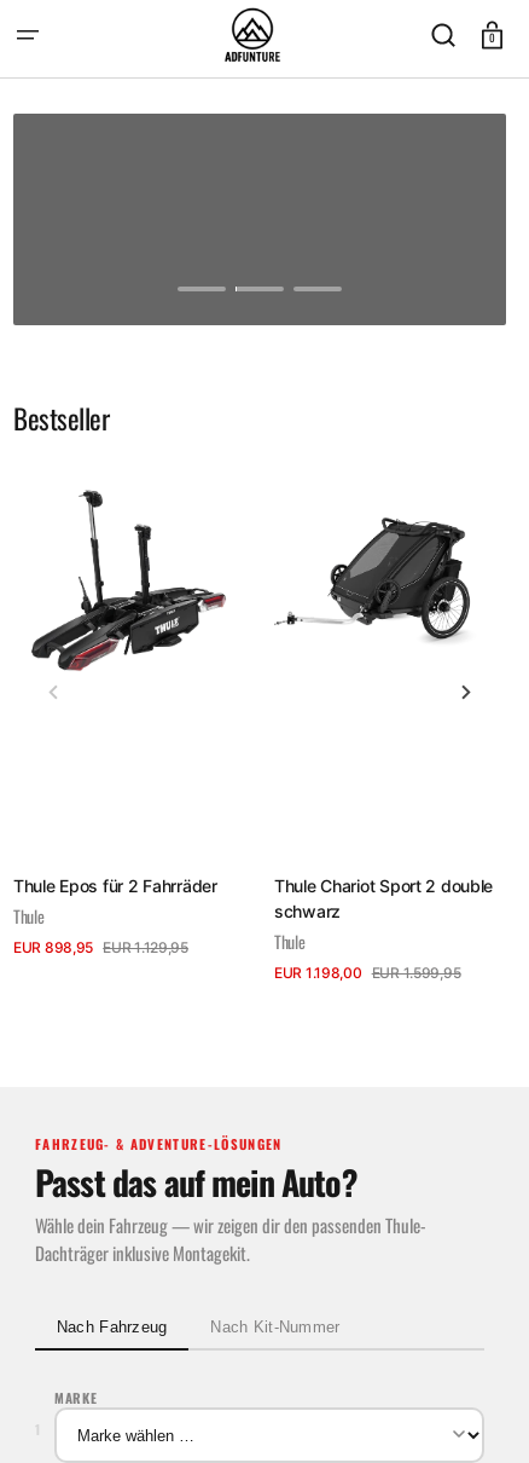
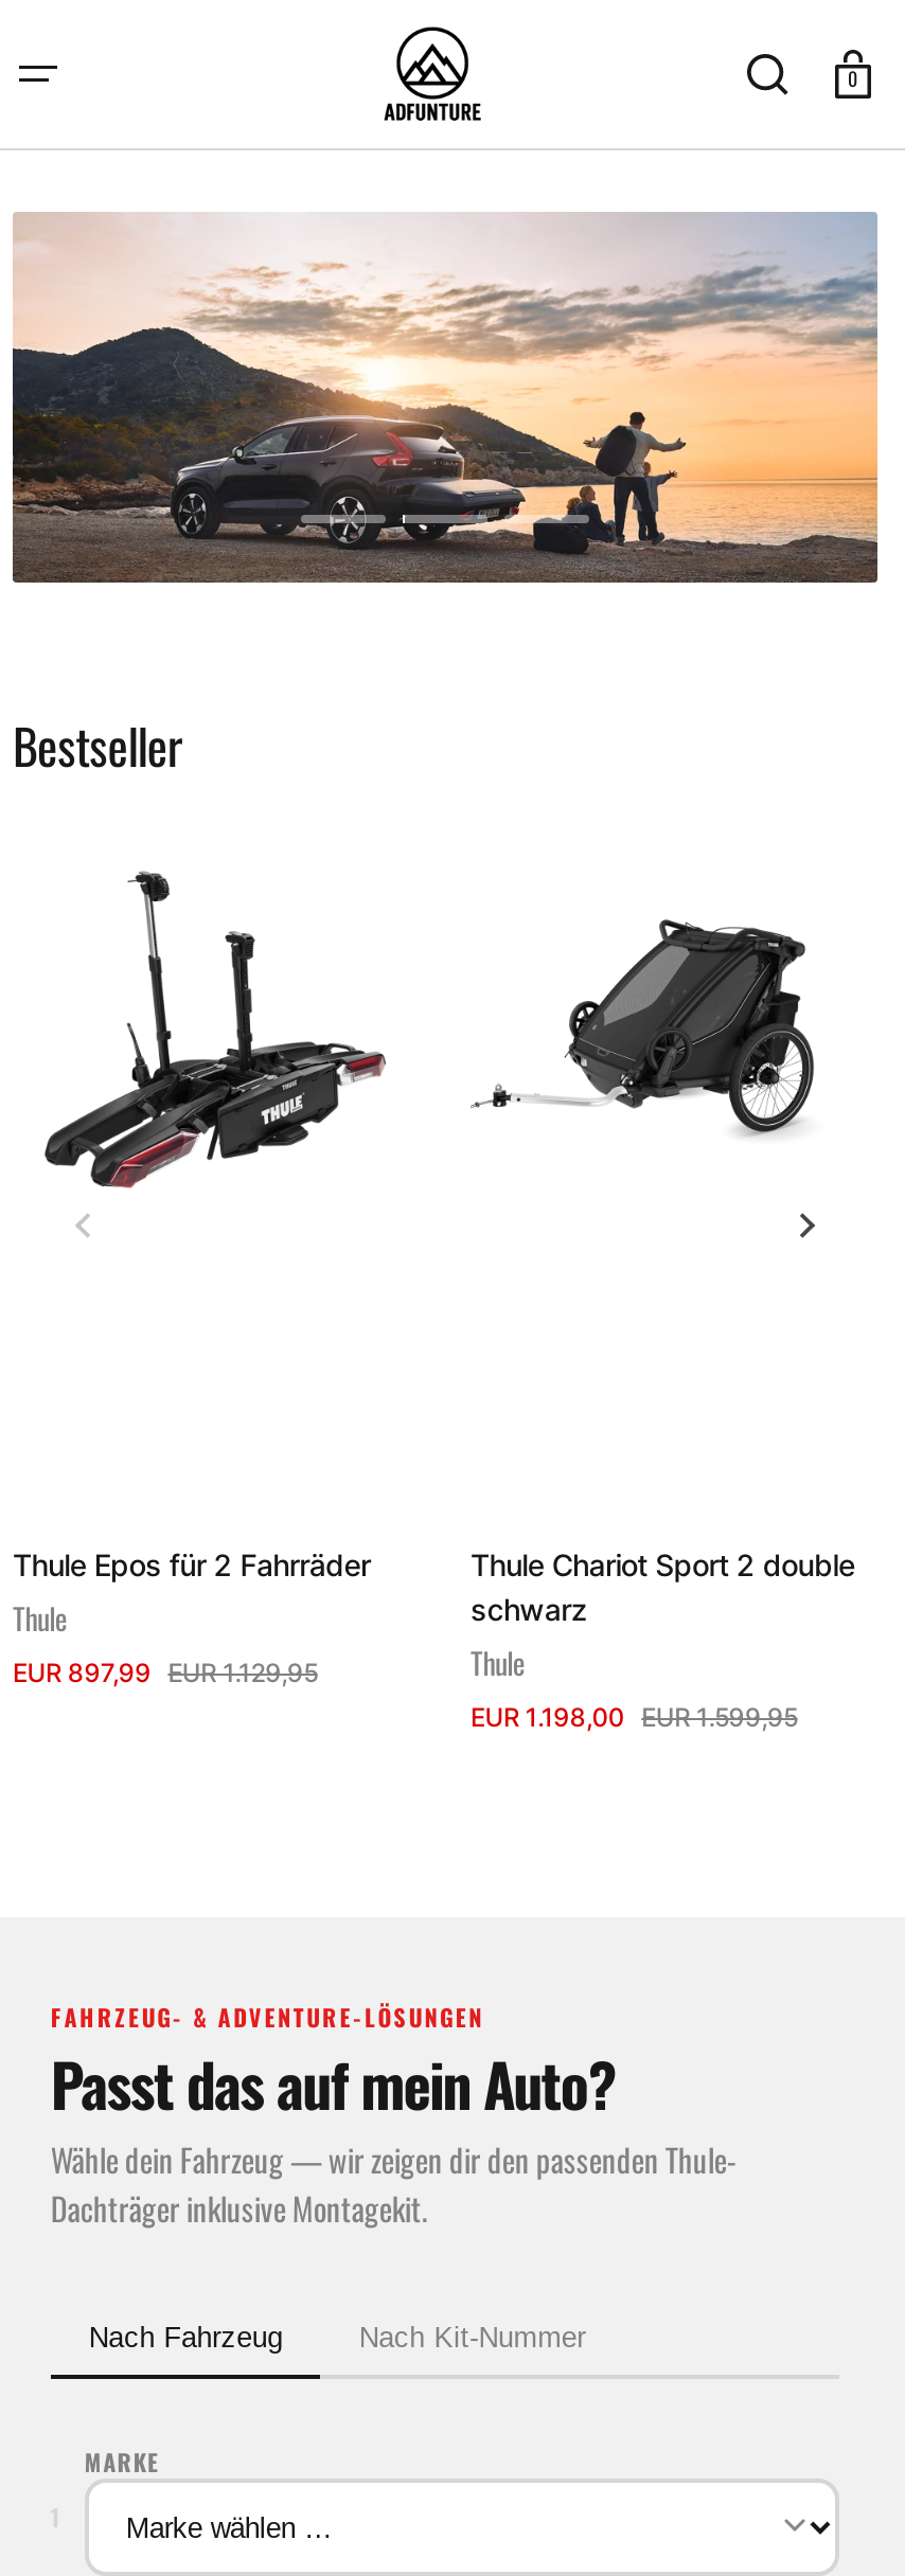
+ [image]

- EUR 898,95
+ EUR 897,99
